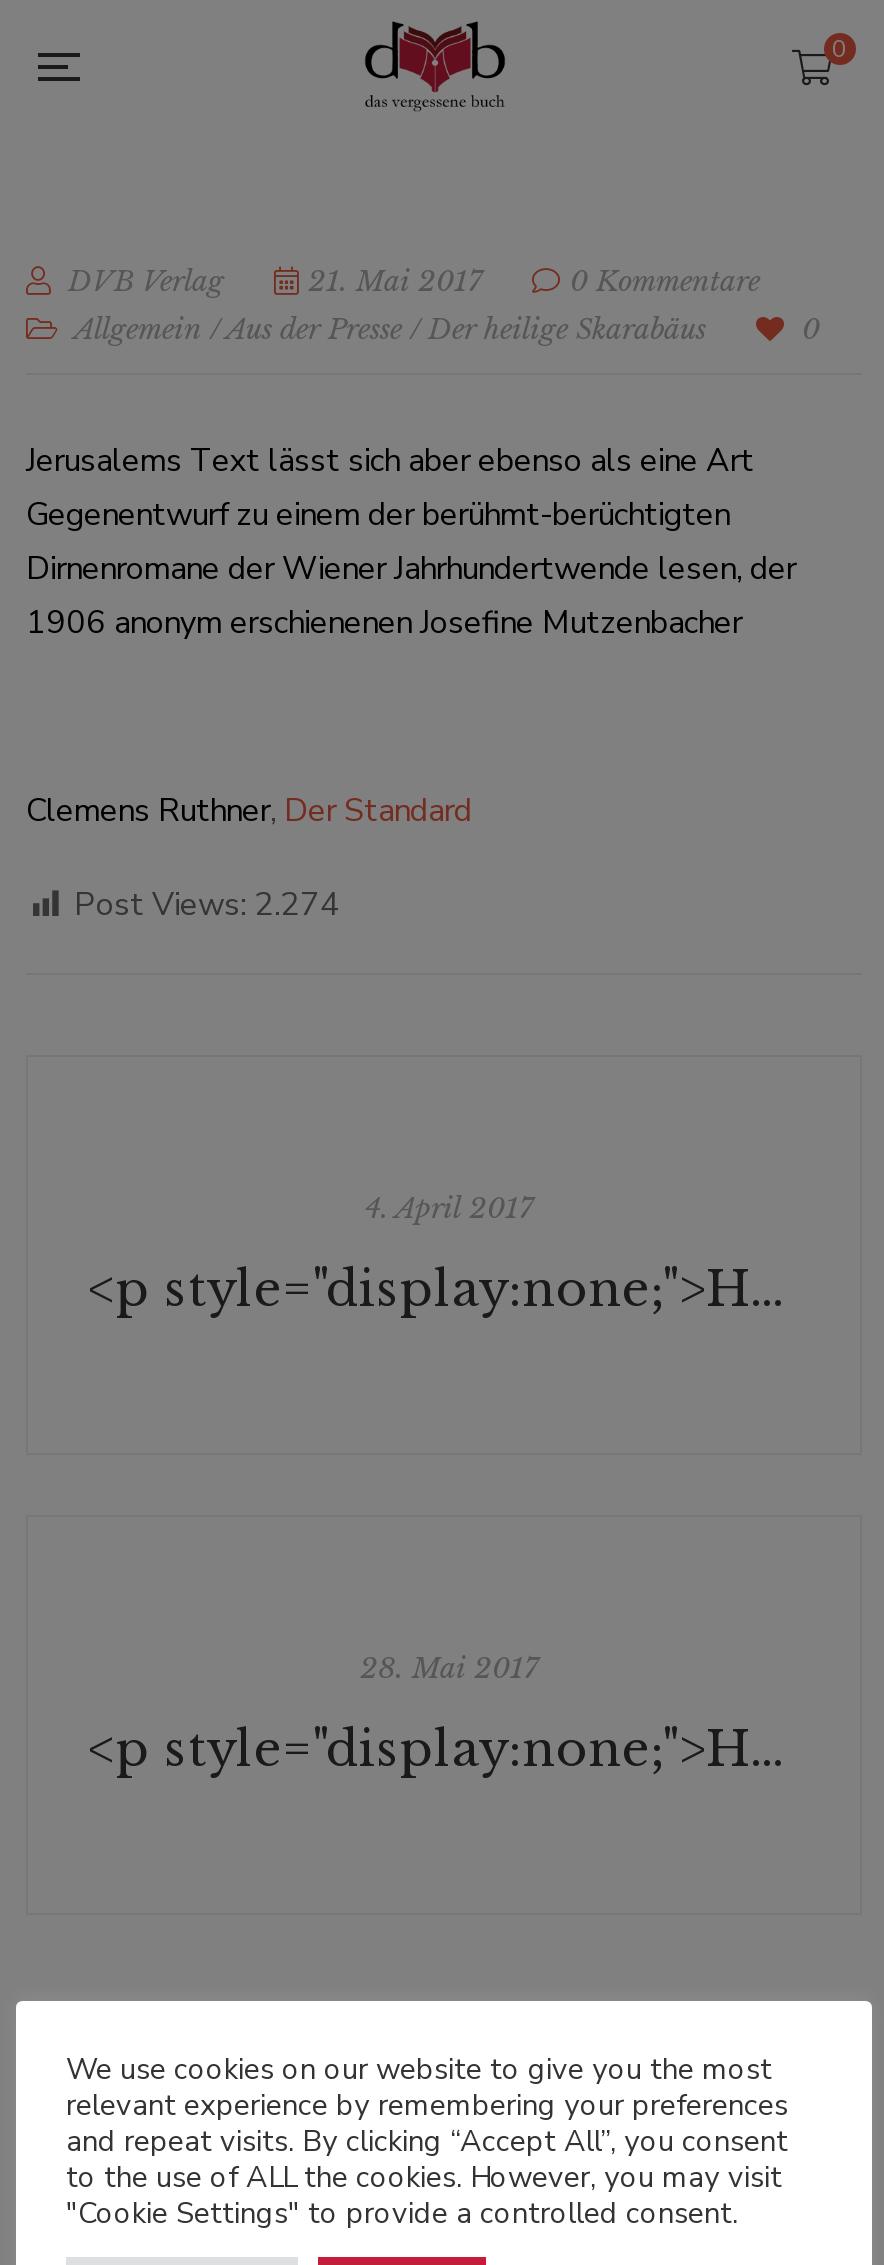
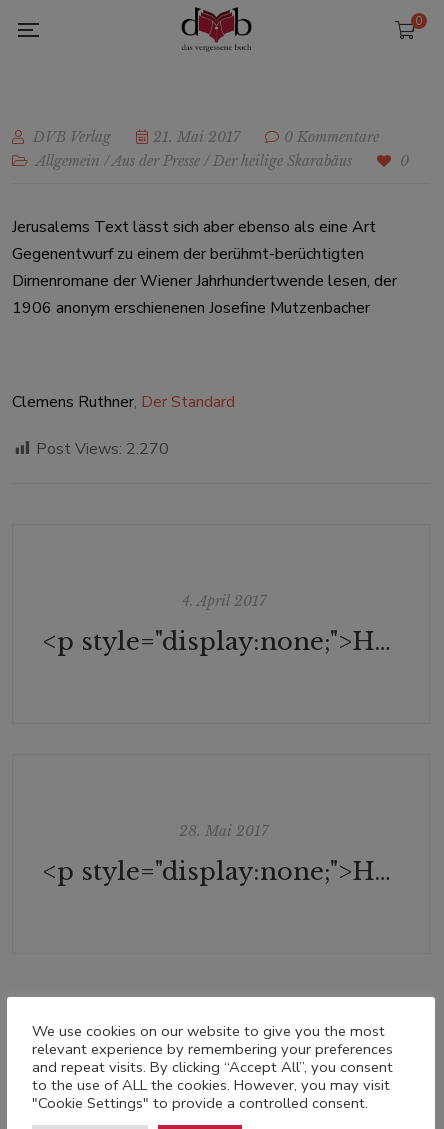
- Post Views: 2.274
+ Post Views: 2.270
